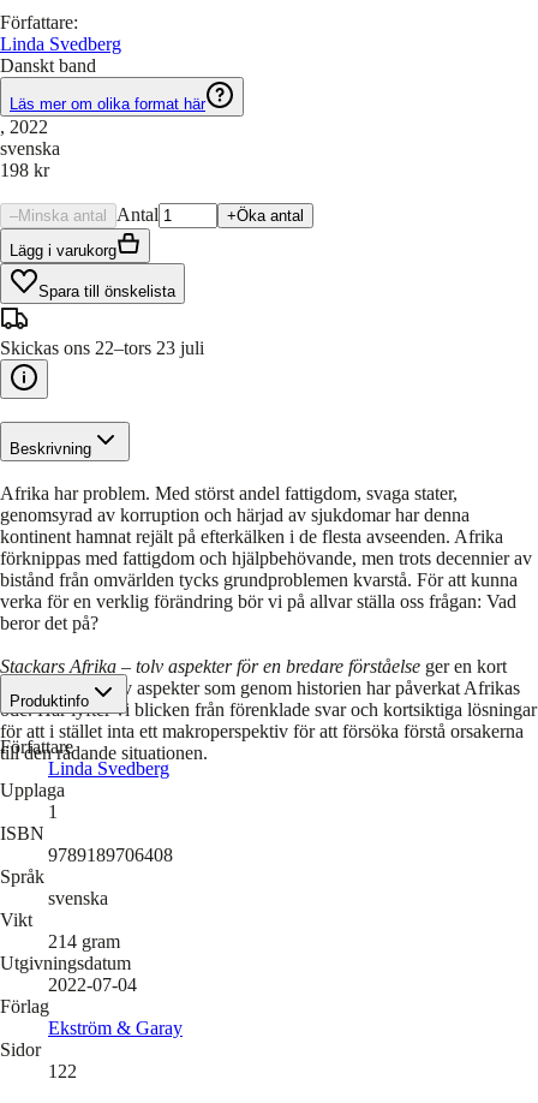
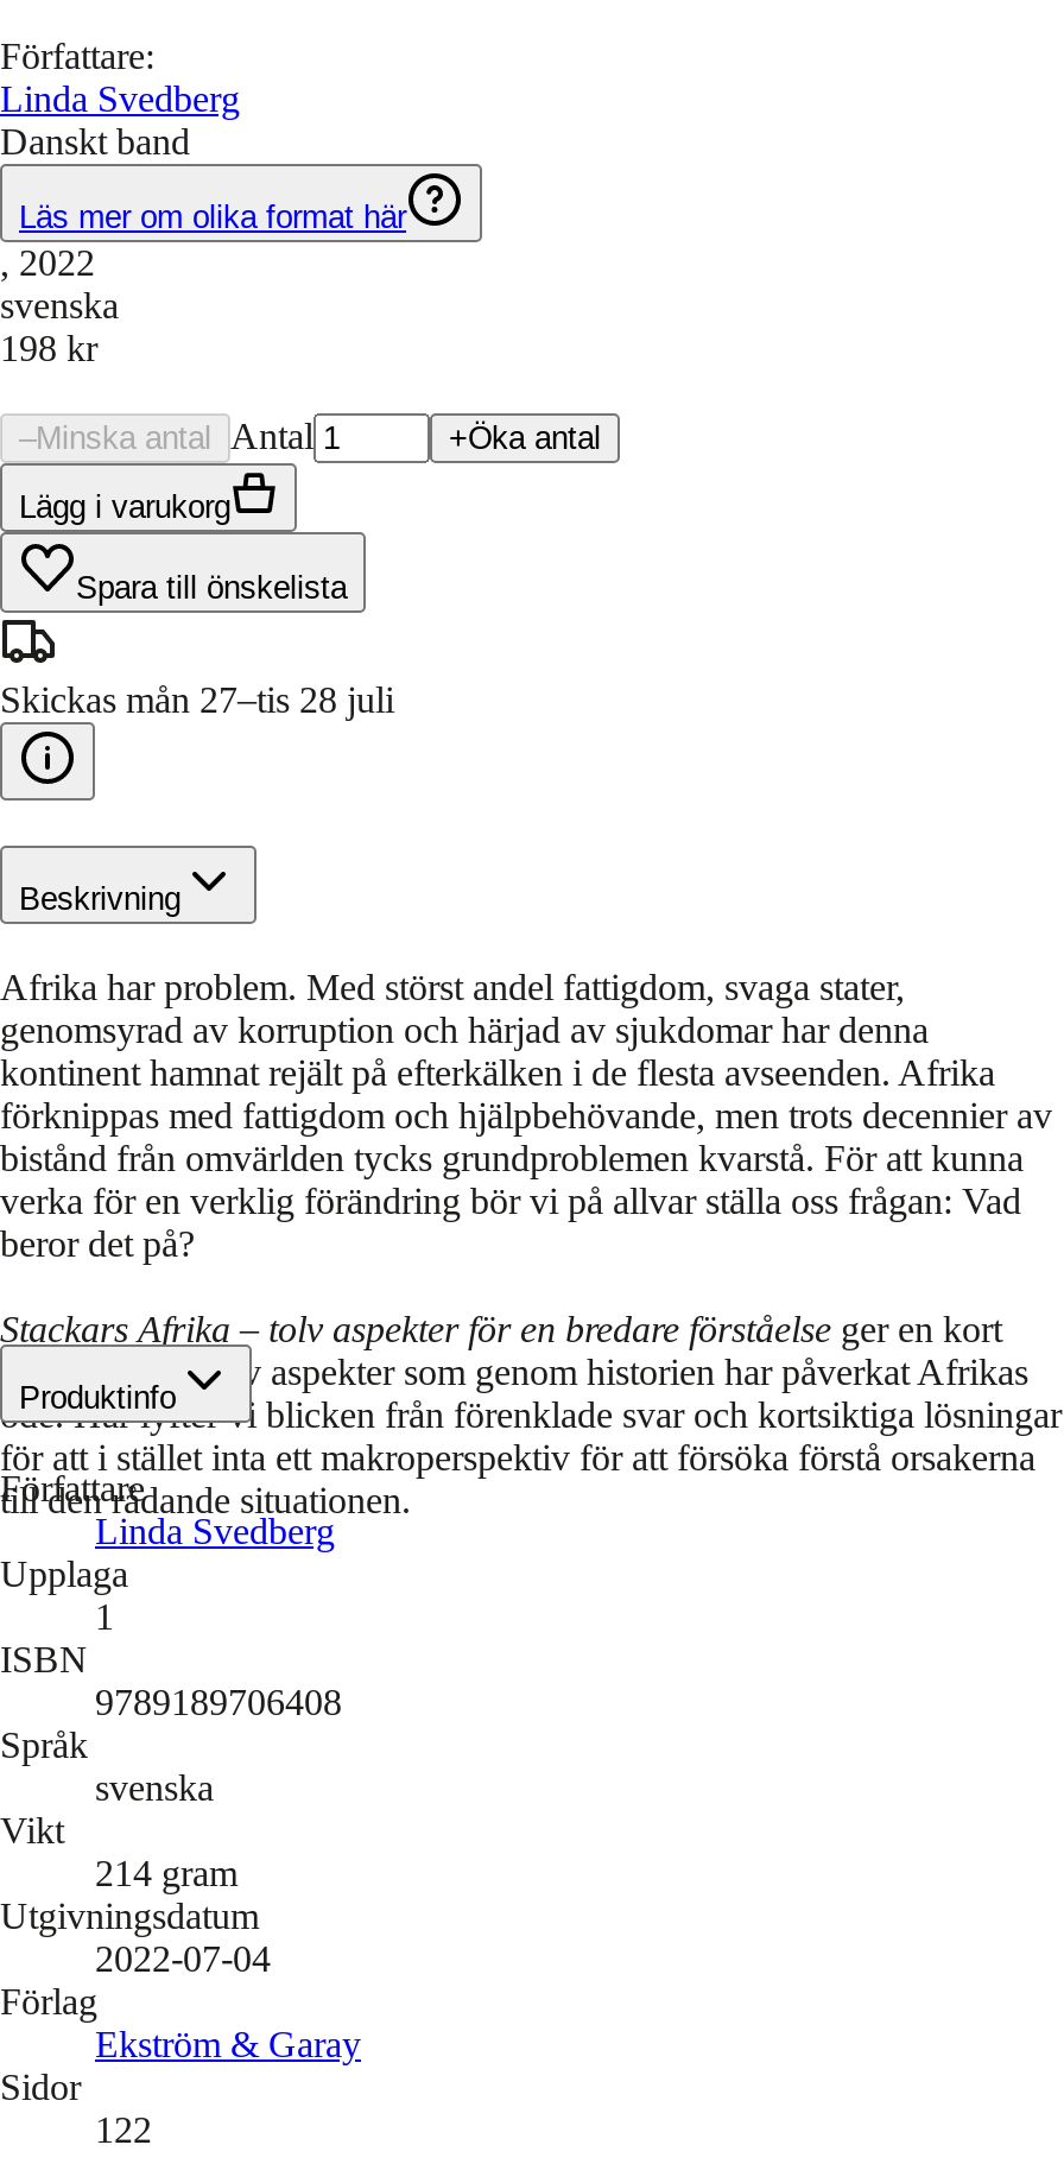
- Skickas ons 22–tors 23 juli
+ Skickas mån 27–tis 28 juli
